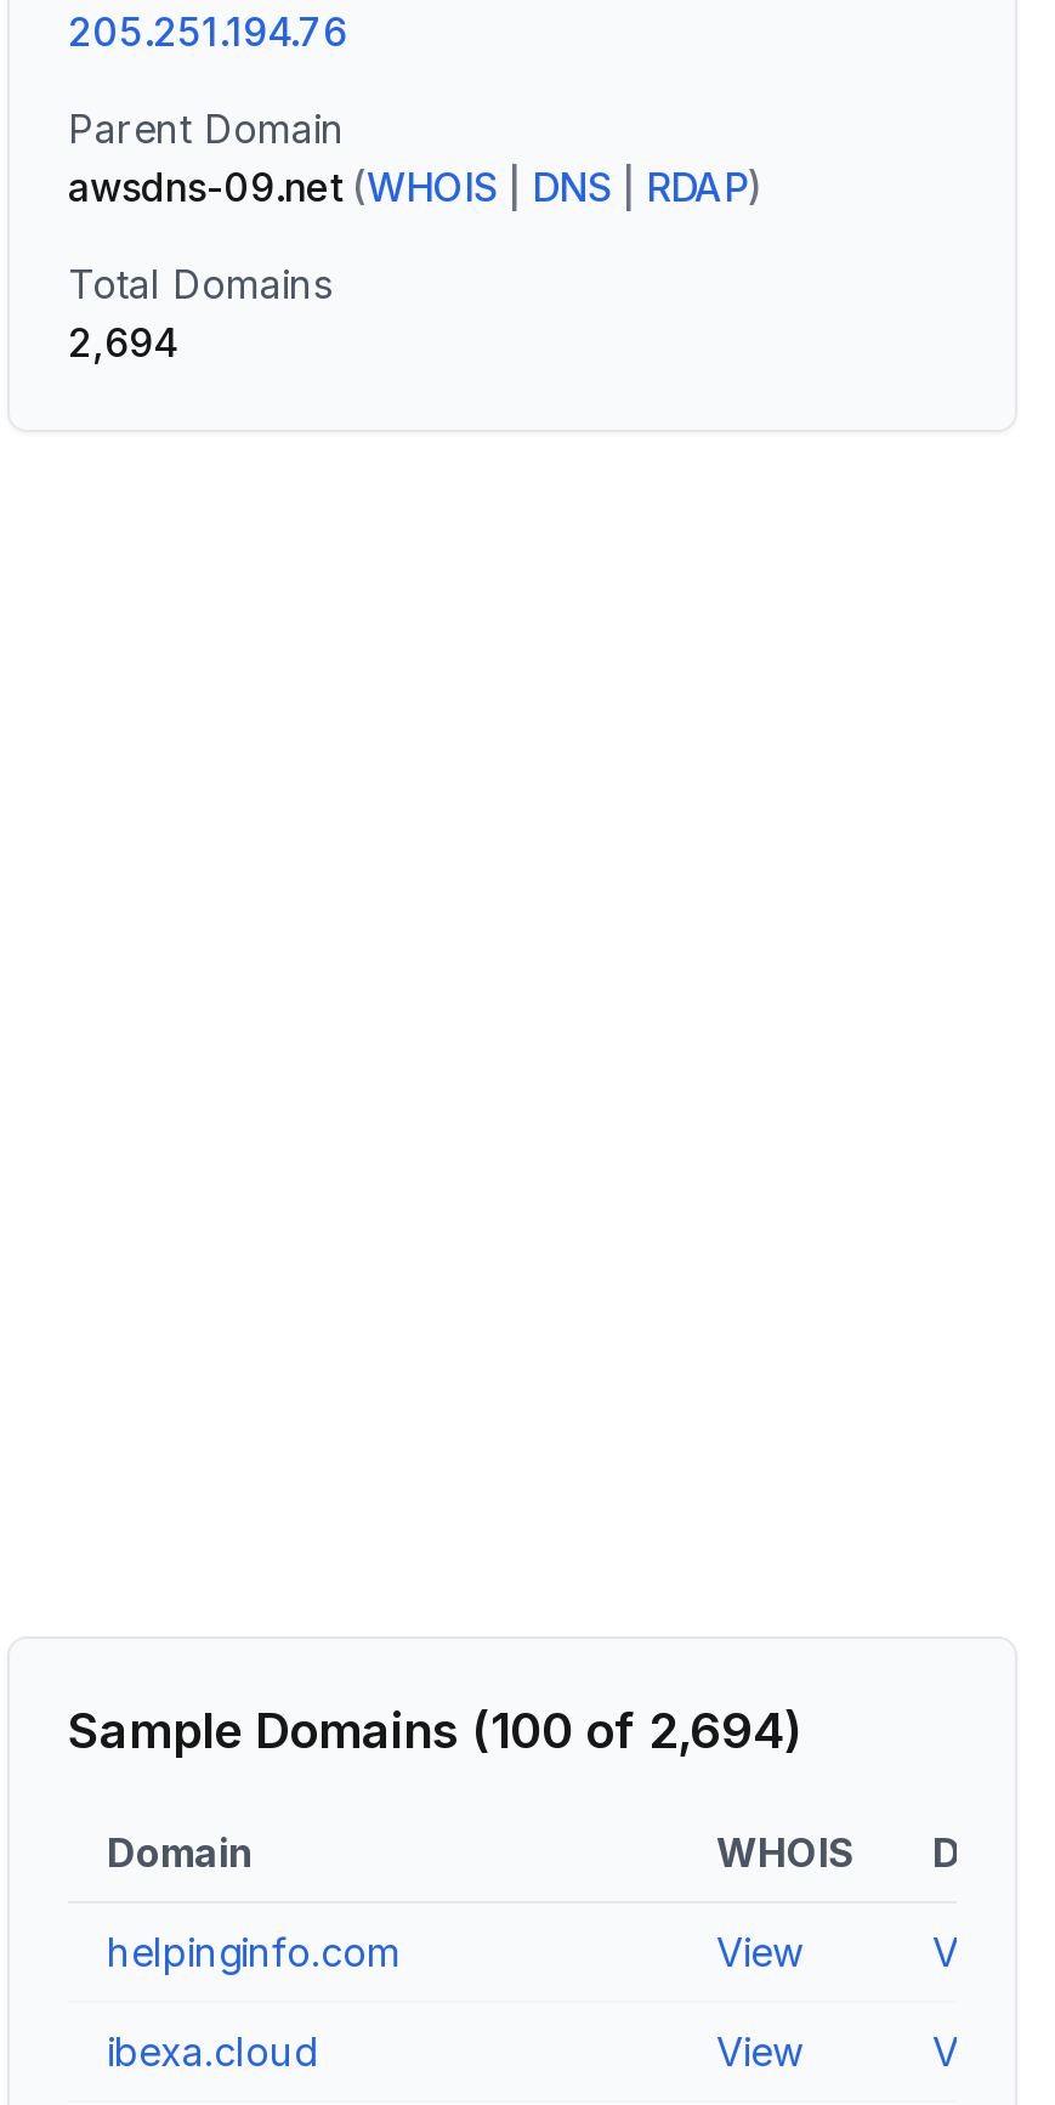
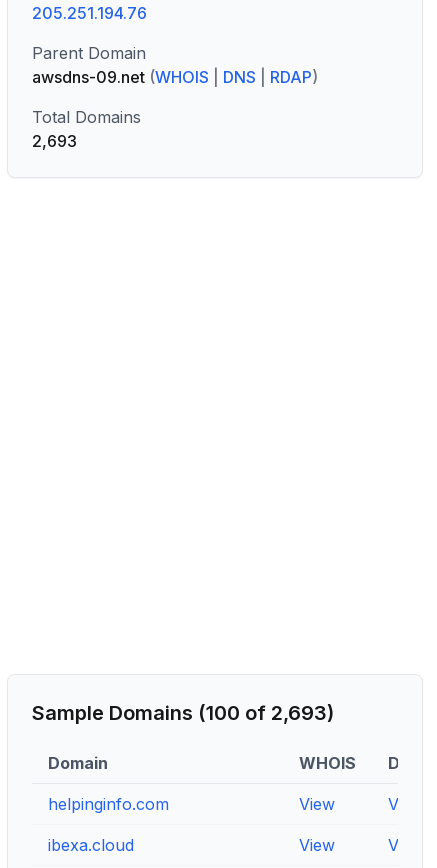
- 2,694
+ 2,693

- Sample Domains (100 of 2,694)
+ Sample Domains (100 of 2,693)
